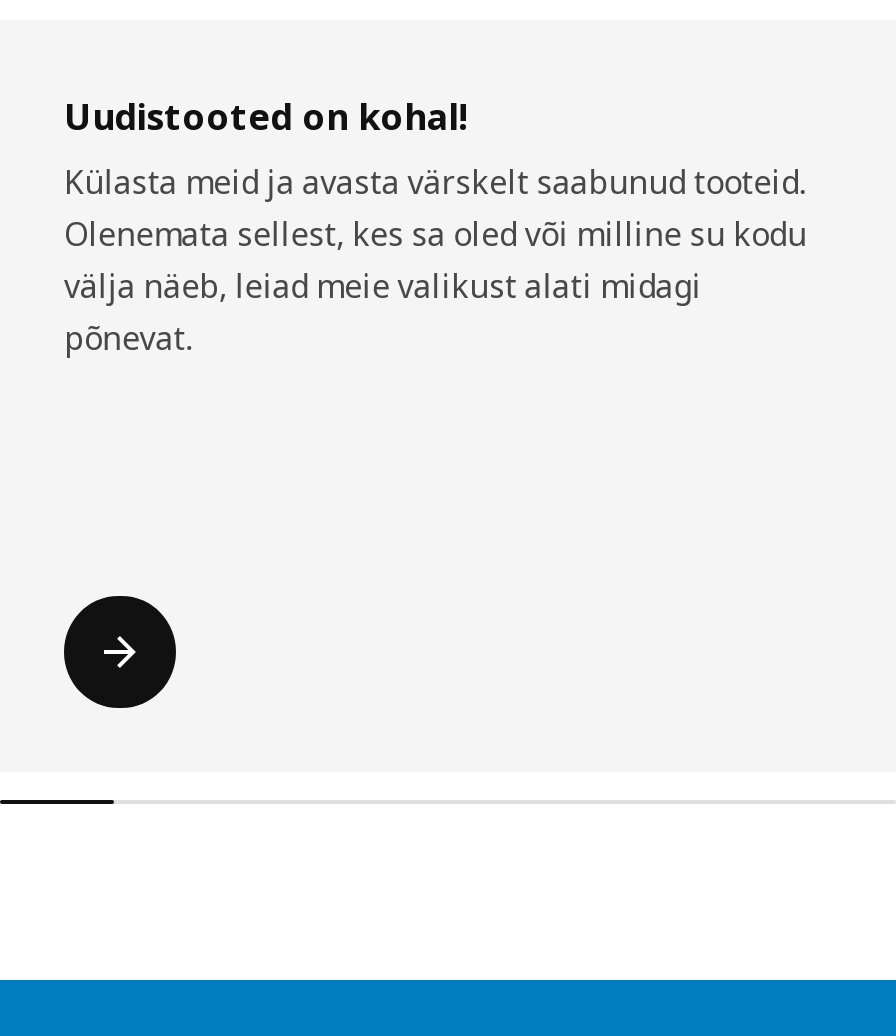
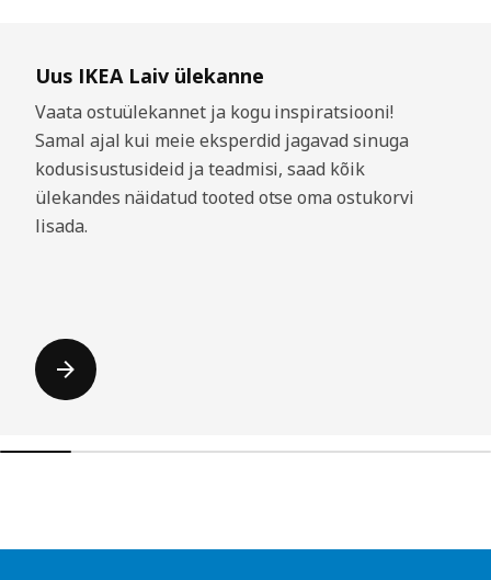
- Uudistooted on kohal!
- Külasta meid ja avasta värskelt saabunud tooteid.
- Olenemata sellest, kes sa oled või milline su kodu
- välja näeb, leiad meie valikust alati midagi
- põnevat.
+ Uus IKEA Laiv ülekanne
+ Vaata ostuülekannet ja kogu inspiratsiooni!
+ Samal ajal kui meie eksperdid jagavad sinuga
+ kodusisustusideid ja teadmisi, saad kõik
+ ülekandes näidatud tooted otse oma ostukorvi
+ lisada.
